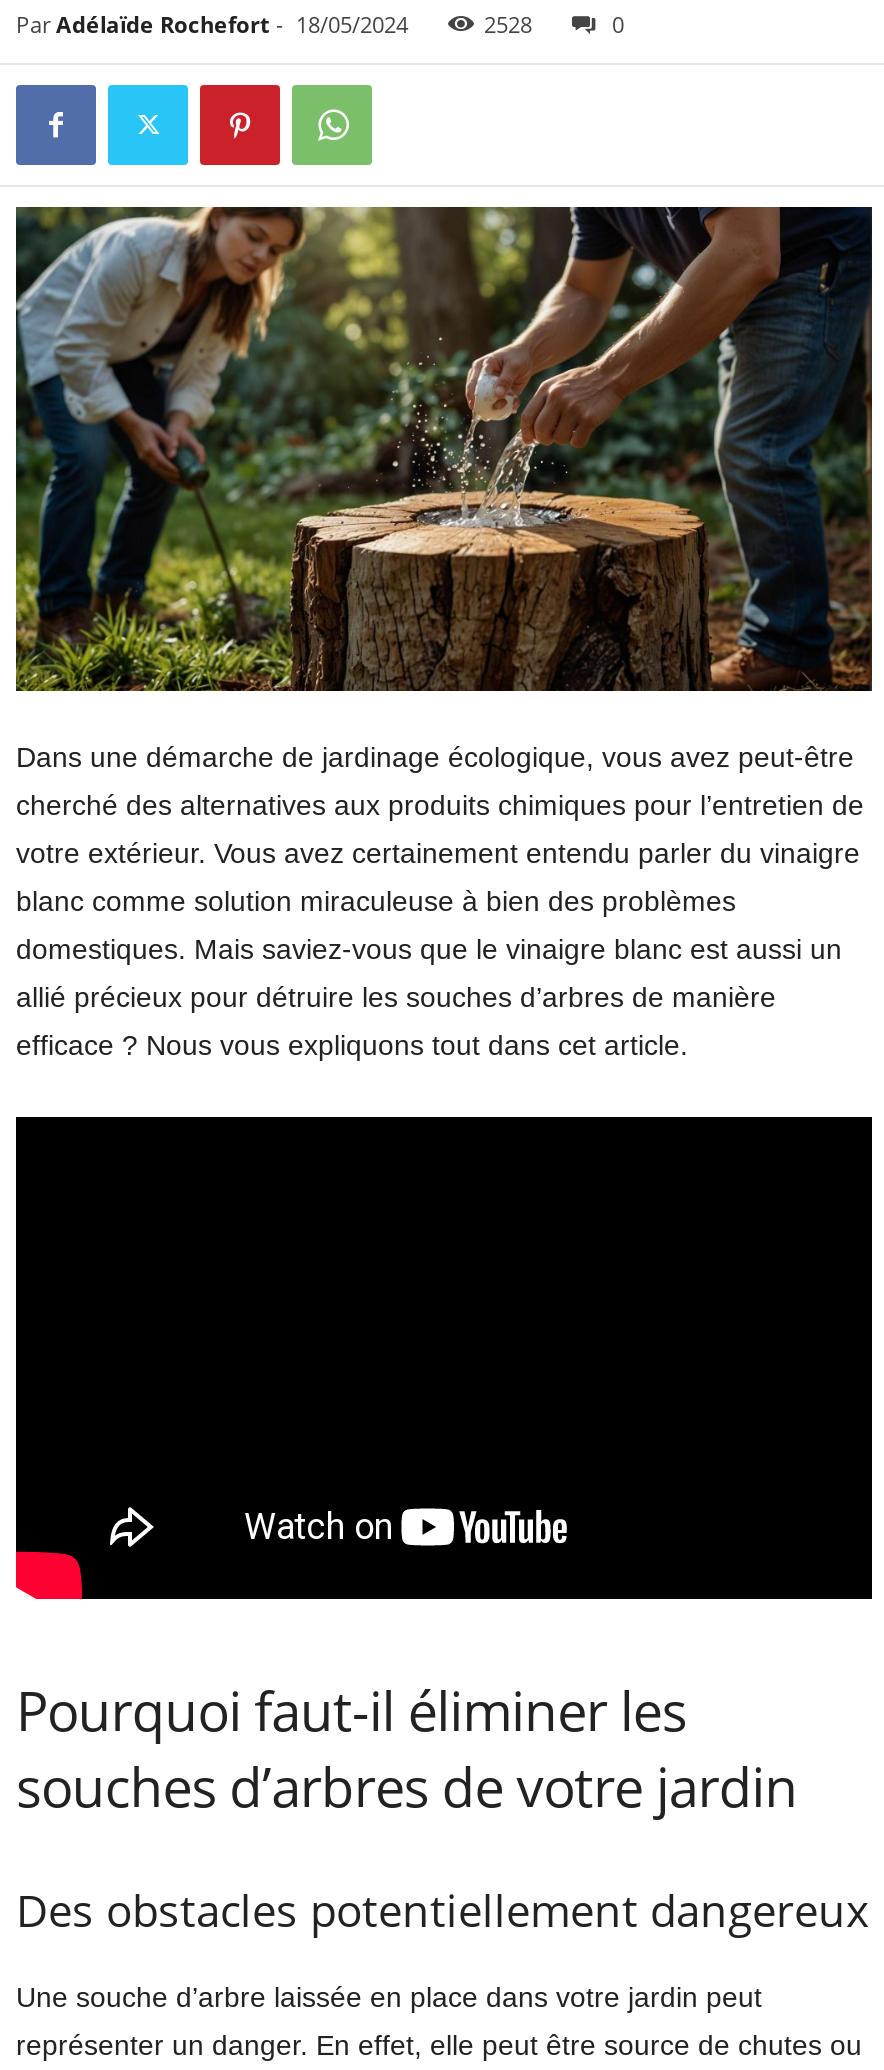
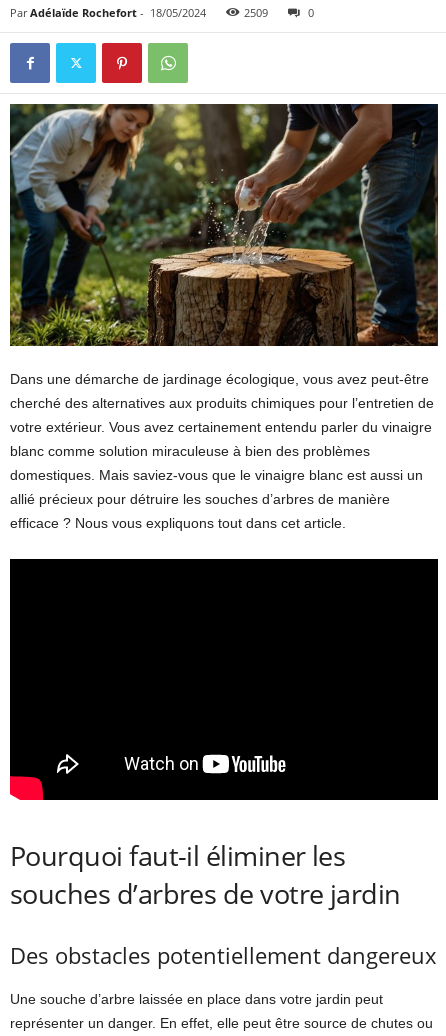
- 2528
+ 2509
